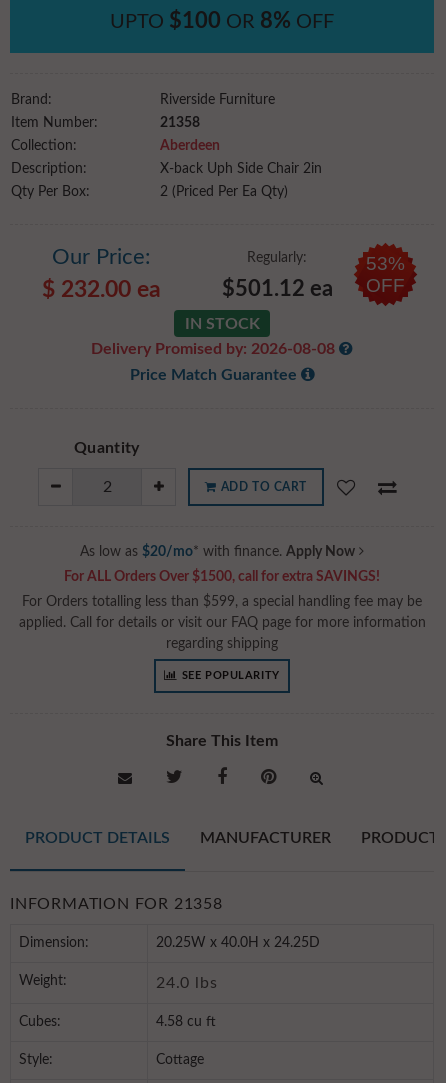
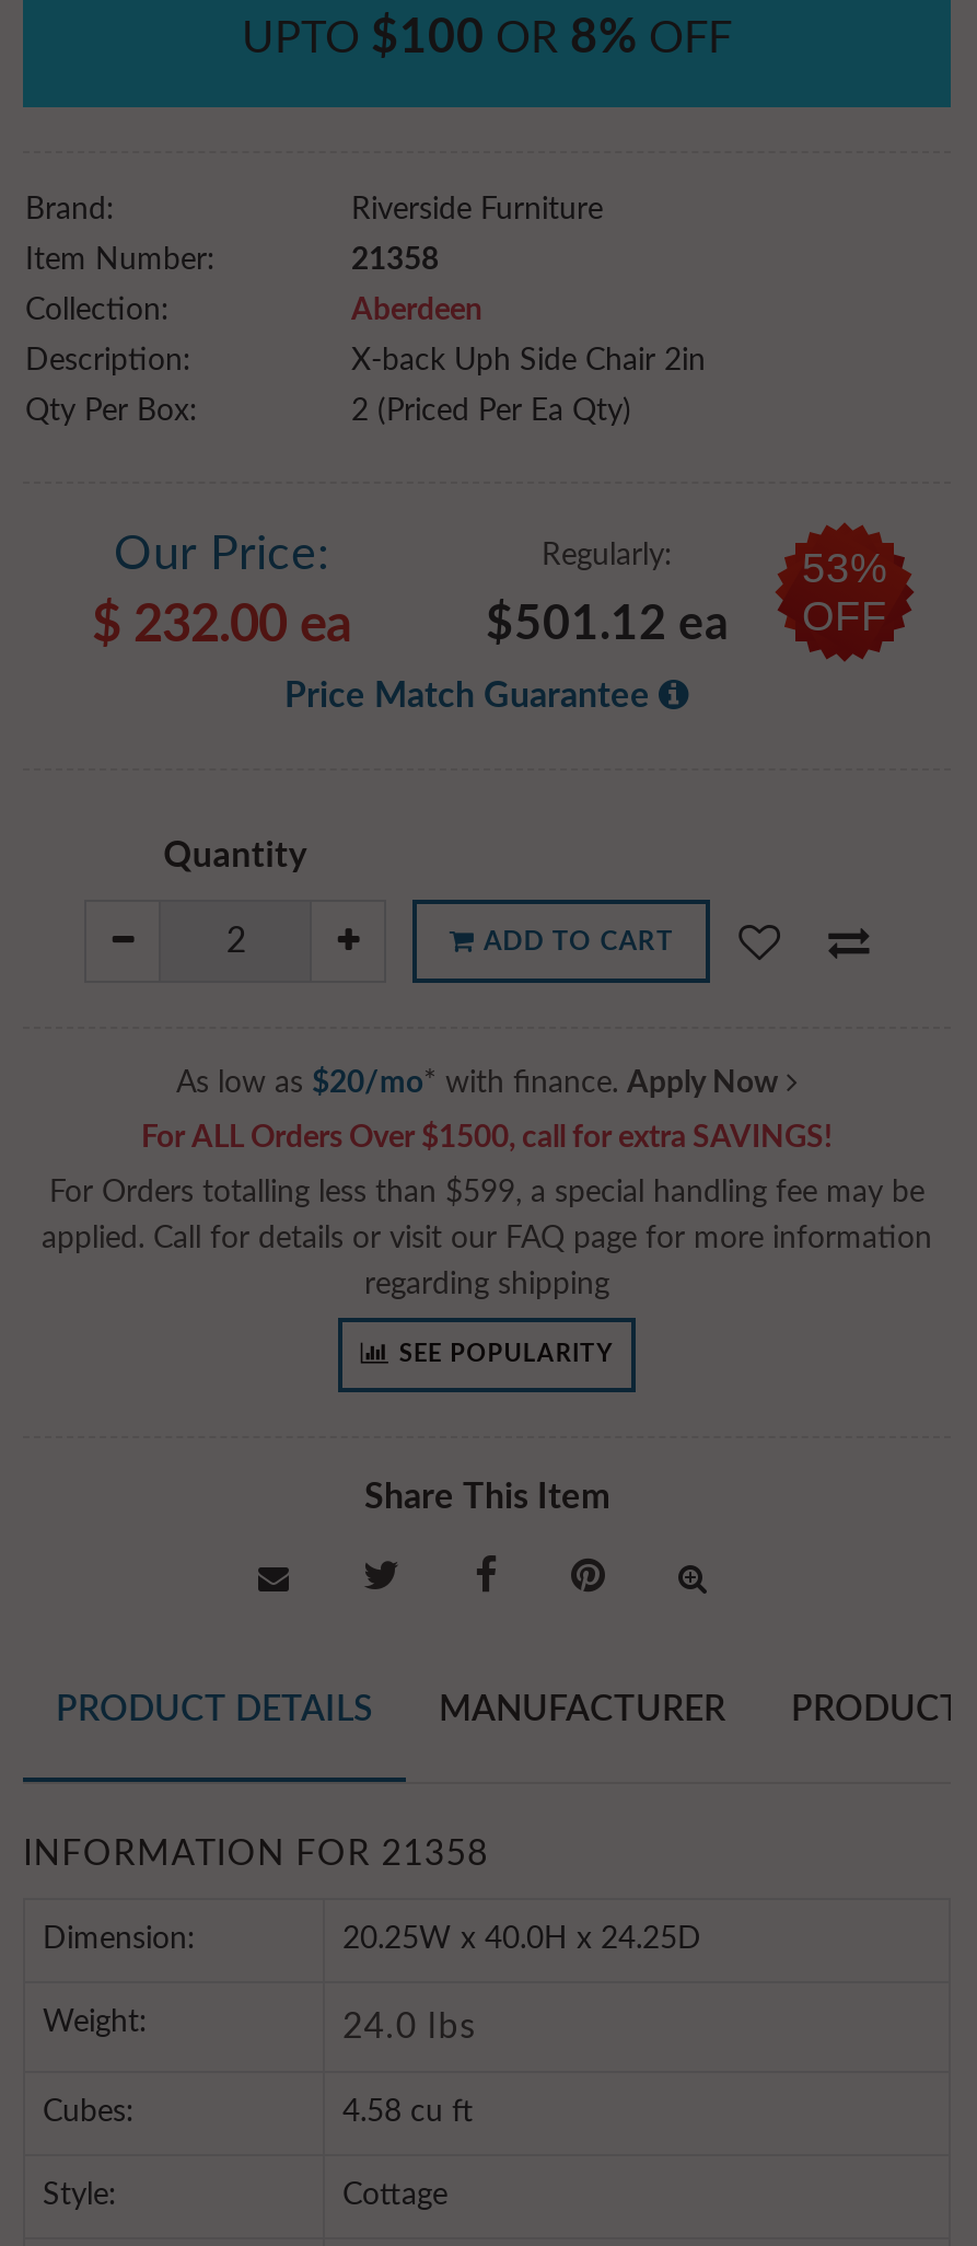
- IN STOCK
- Delivery Promised by: 2026-08-08
